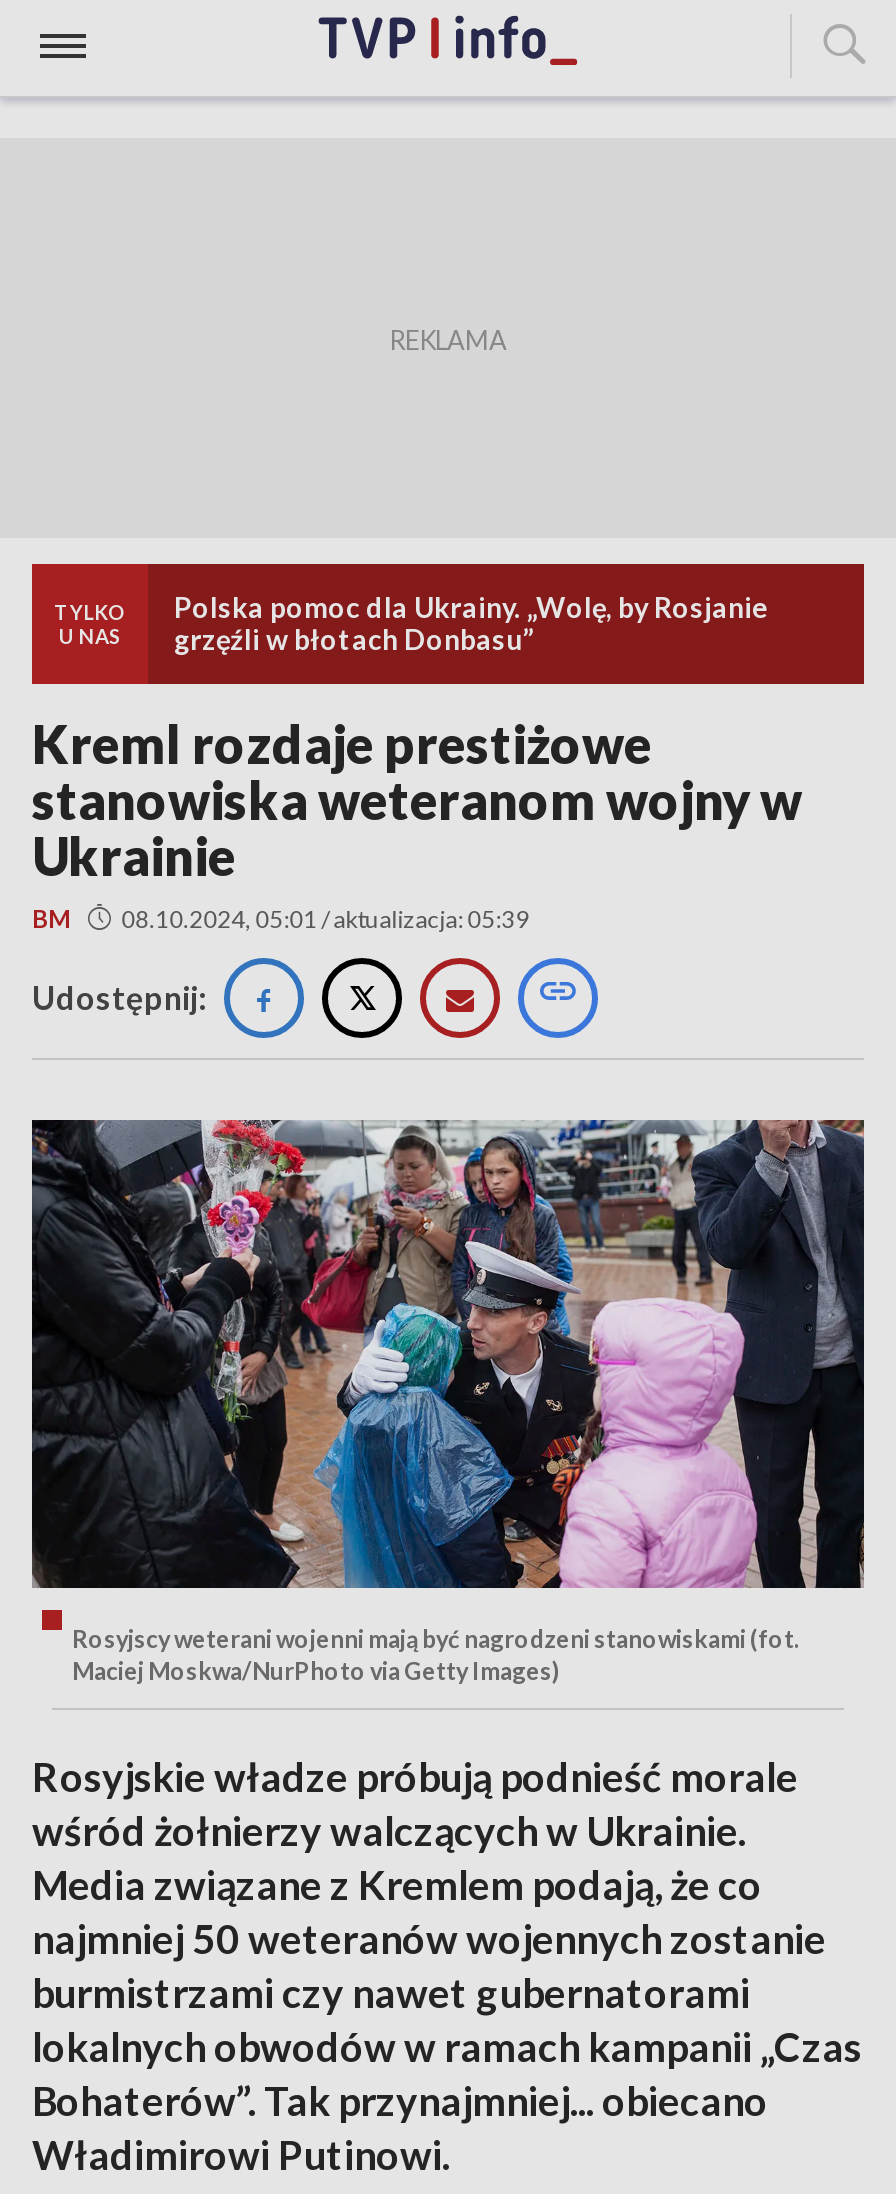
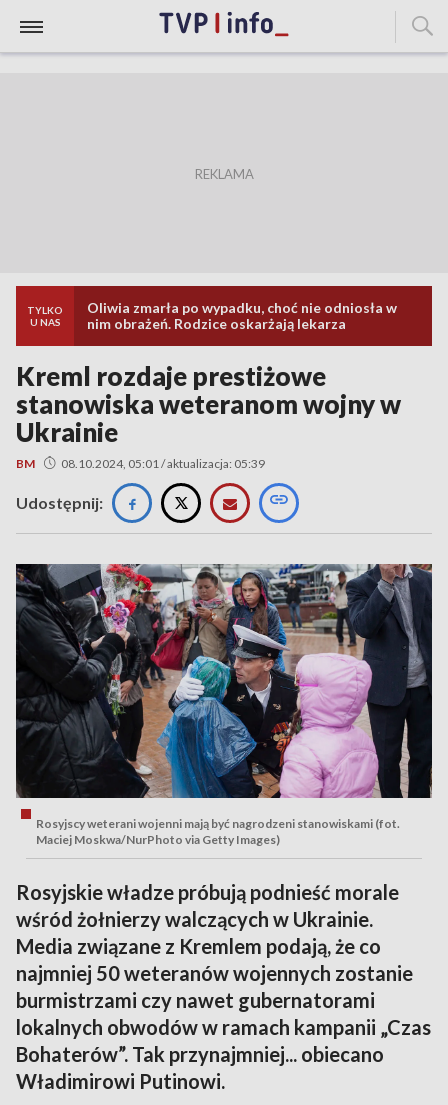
- Polska pomoc dla Ukrainy. „Wolę, by Rosjanie
- grzęźli w błotach Donbasu”
+ Oliwia zmarła po wypadku, choć nie odniosła w
+ nim obrażeń. Rodzice oskarżają lekarza
